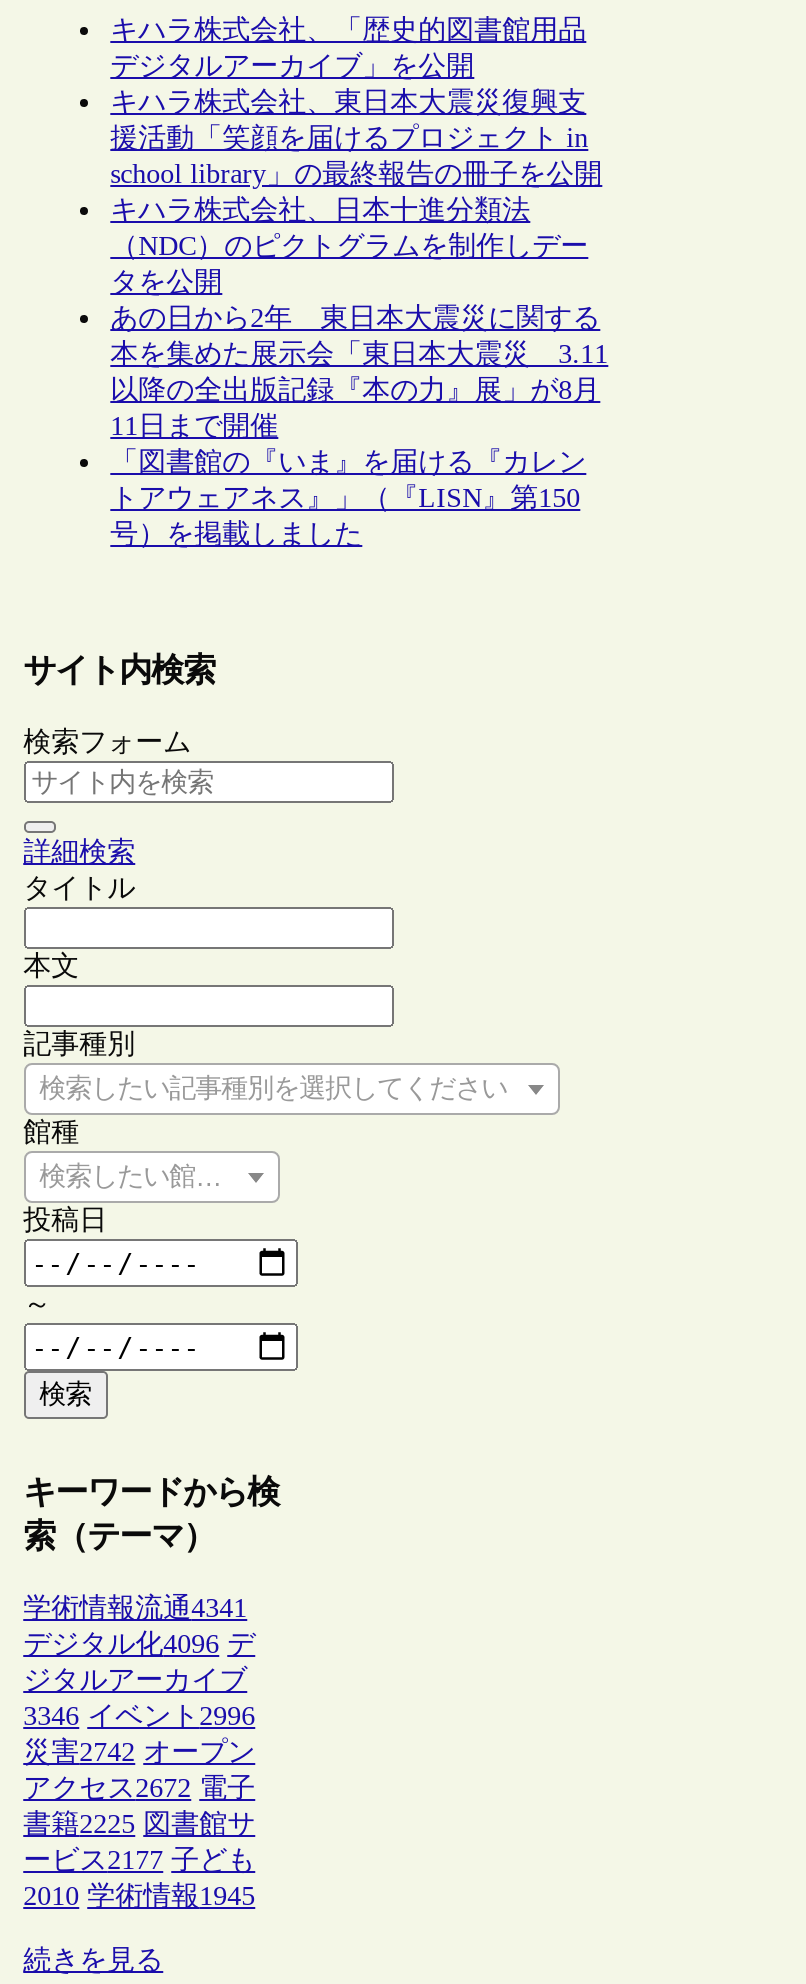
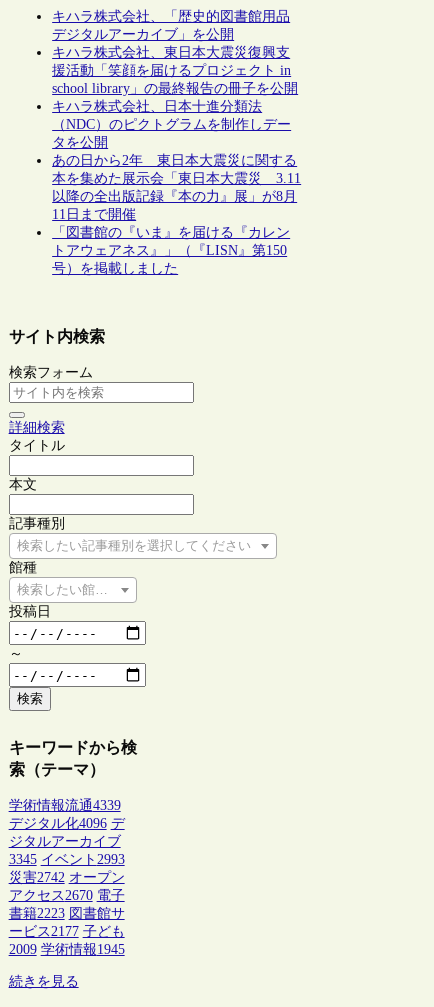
- 学術情報流通4341
+ 学術情報流通4339

- 3346 イベント2996
+ 3345 イベント2993

- アクセス2672 電子
+ アクセス2670 電子

- 書籍2225 図書館サ
+ 書籍2223 図書館サ

- 2010 学術情報1945
+ 2009 学術情報1945
